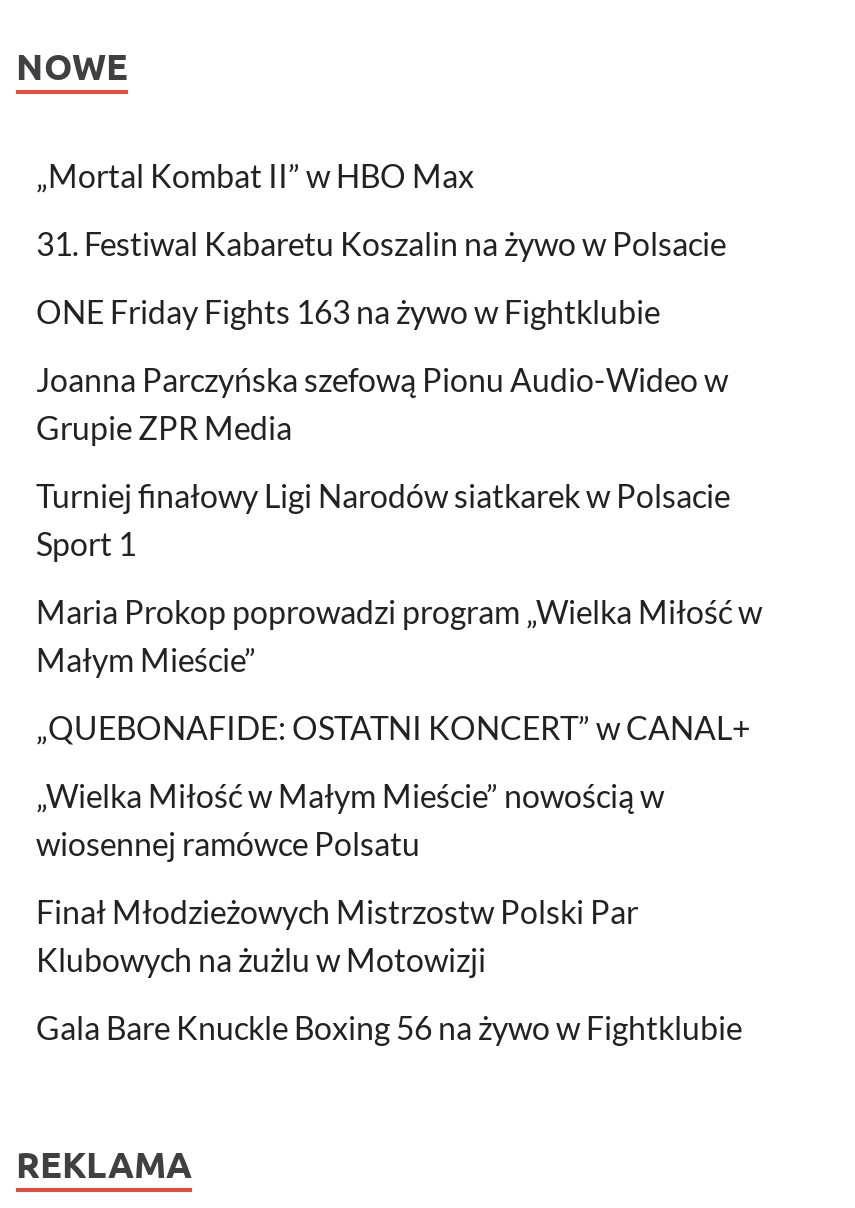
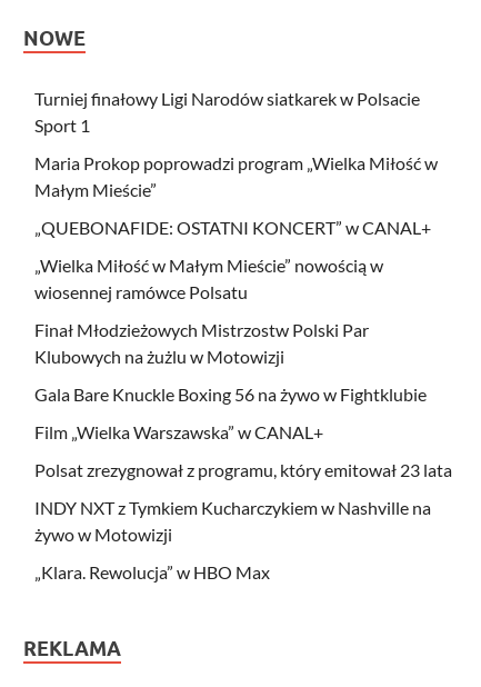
- „Mortal Kombat II” w HBO Max
- 31. Festiwal Kabaretu Koszalin na żywo w Polsacie
- ONE Friday Fights 163 na żywo w Fightklubie
- Joanna Parczyńska szefową Pionu Audio-Wideo w
- Grupie ZPR Media

moved up: Turniej finałowy Ligi Narodów siatkarek w Polsacie | Sport 1 | Maria Prokop poprowadzi program „Wielka Miłość w | ... | Klubowych na żużlu w Motowizji | Gala Bare Knuckle Boxing 56 na żywo w Fightklubie

+ Film „Wielka Warszawska” w CANAL+
+ Polsat zrezygnował z programu, który emitował 23 lata
+ INDY NXT z Tymkiem Kucharczykiem w Nashville na
+ żywo w Motowizji
+ „Klara. Rewolucja” w HBO Max
